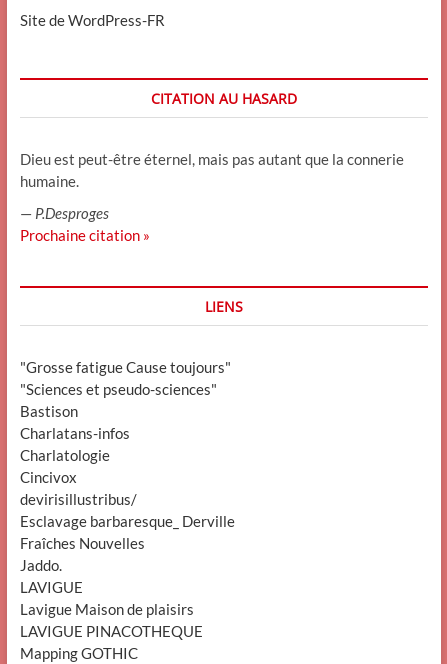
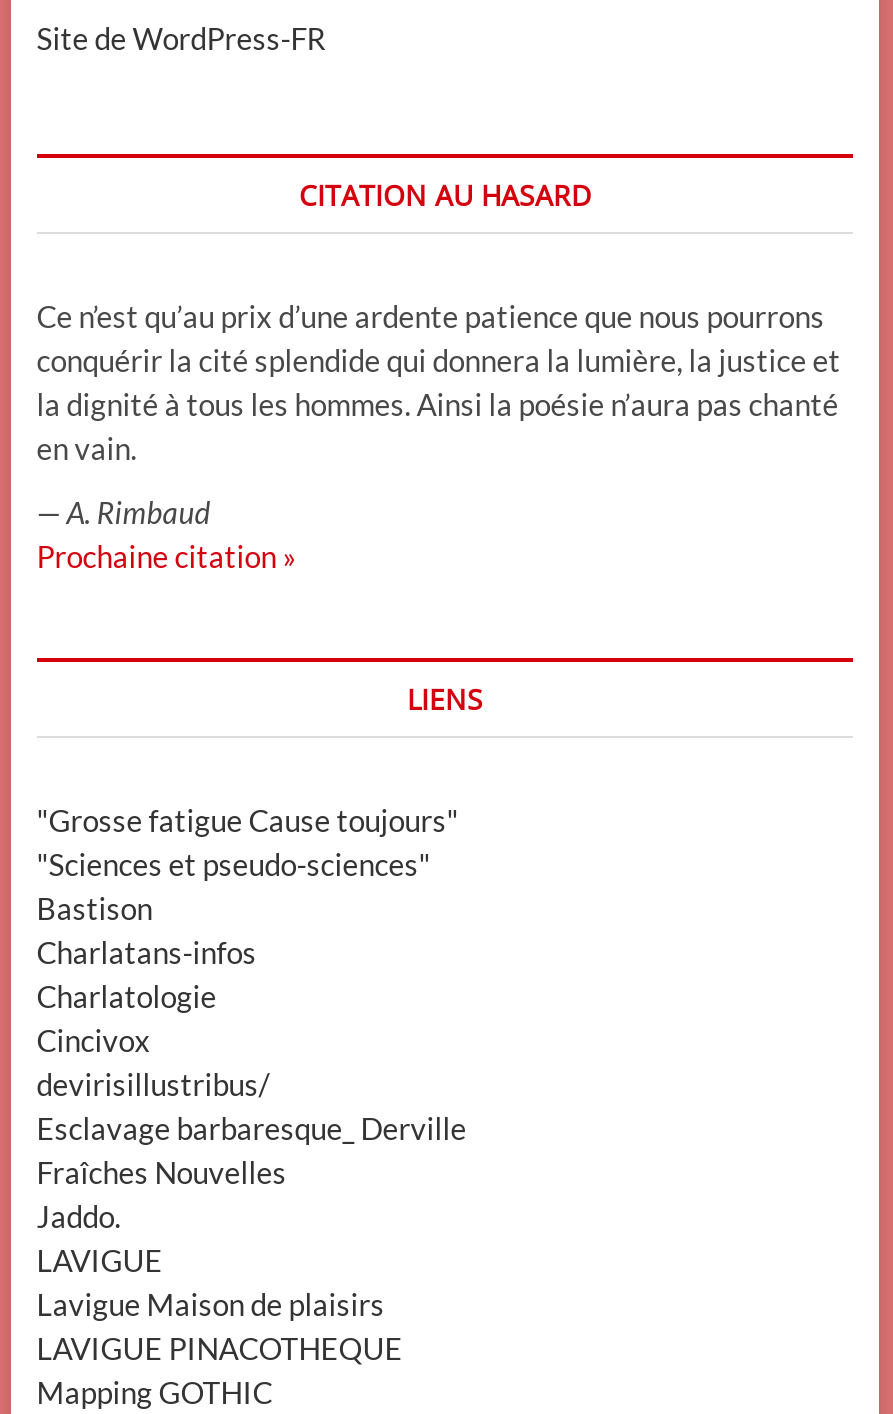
- Dieu est peut-être éternel, mais pas autant que la connerie
- humaine.
+ Ce n’est qu’au prix d’une ardente patience que nous pourrons
+ conquérir la cité splendide qui donnera la lumière, la justice et
+ la dignité à tous les hommes. Ainsi la poésie n’aura pas chanté
+ en vain.

- — P.Desproges
+ — A. Rimbaud
